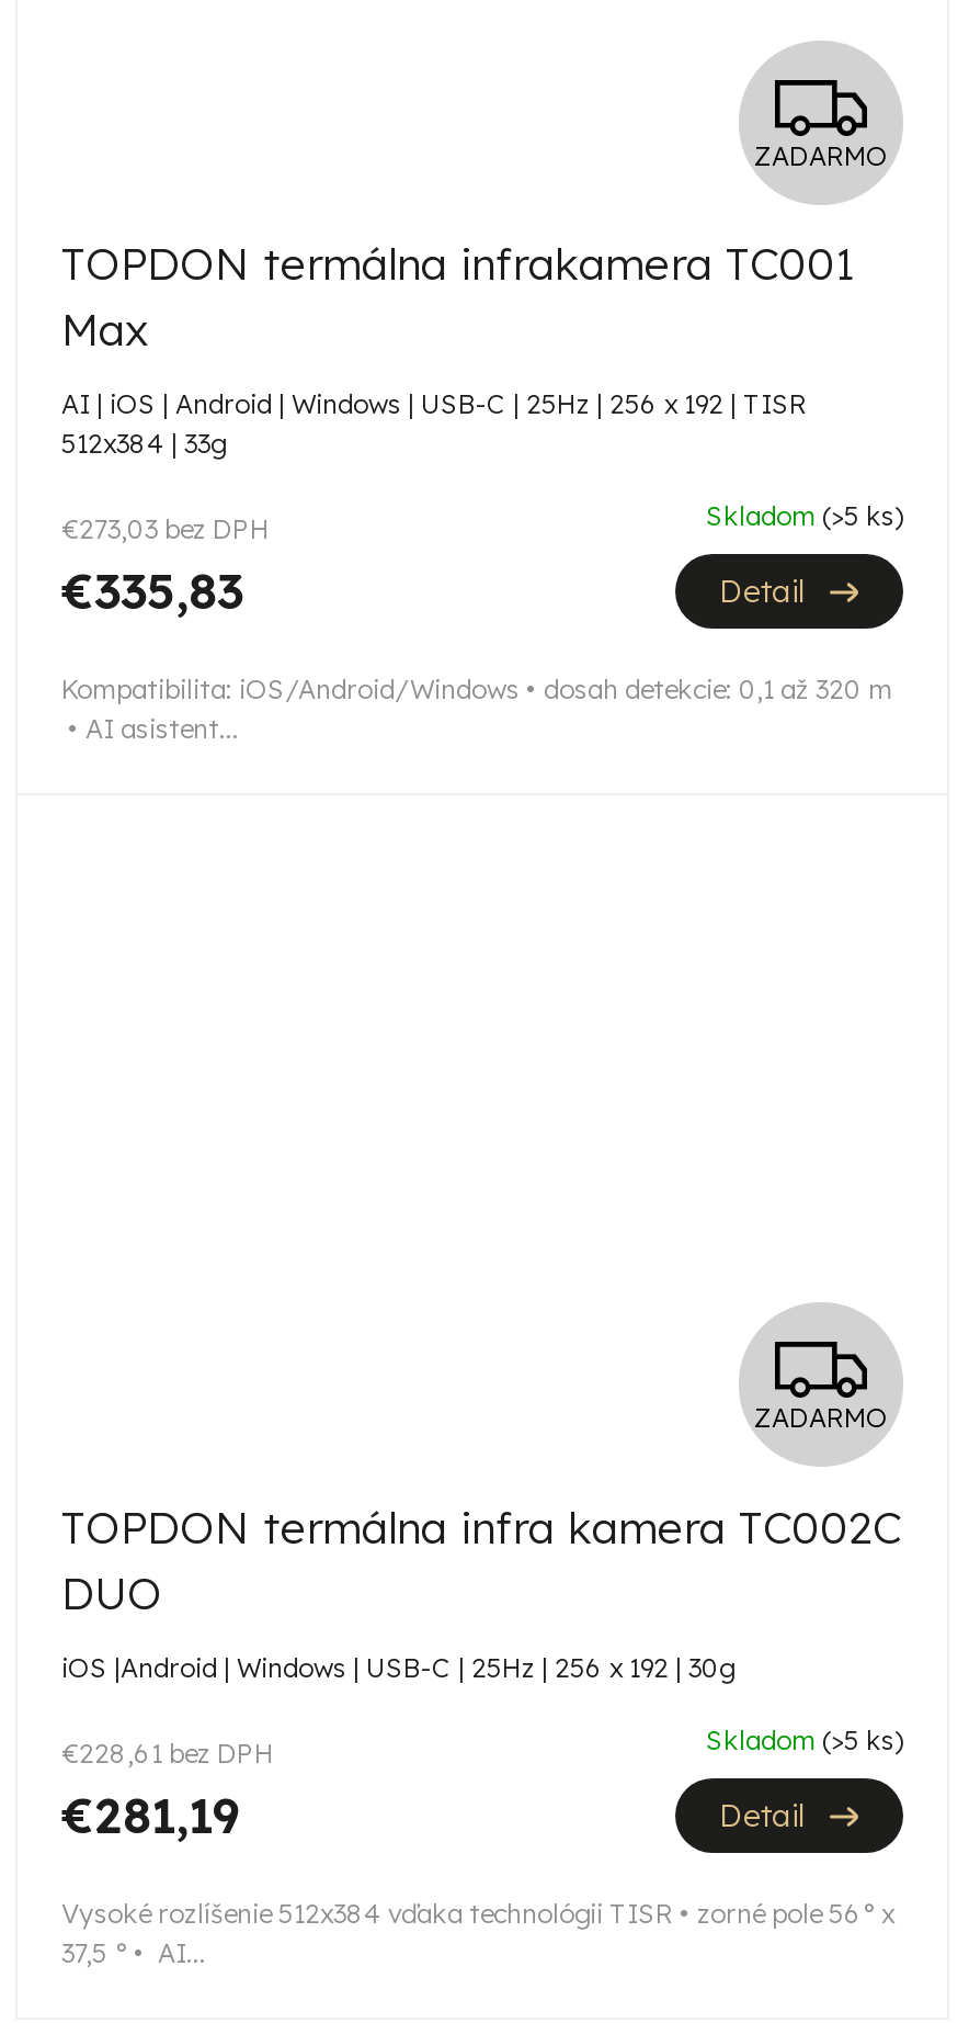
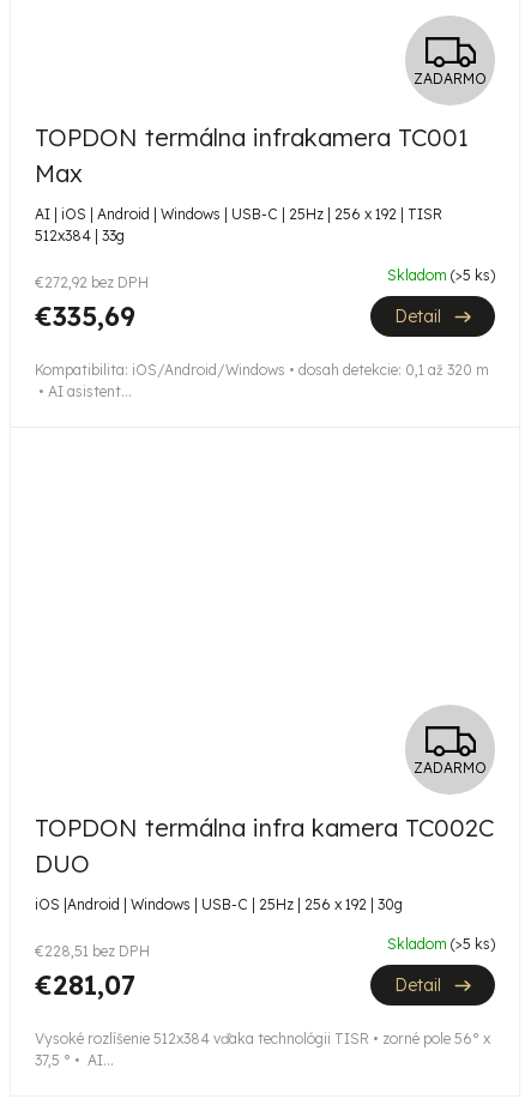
- €273,03 bez DPH
+ €272,92 bez DPH

- €335,83
+ €335,69

- €228,61 bez DPH
+ €228,51 bez DPH

- €281,19
+ €281,07
